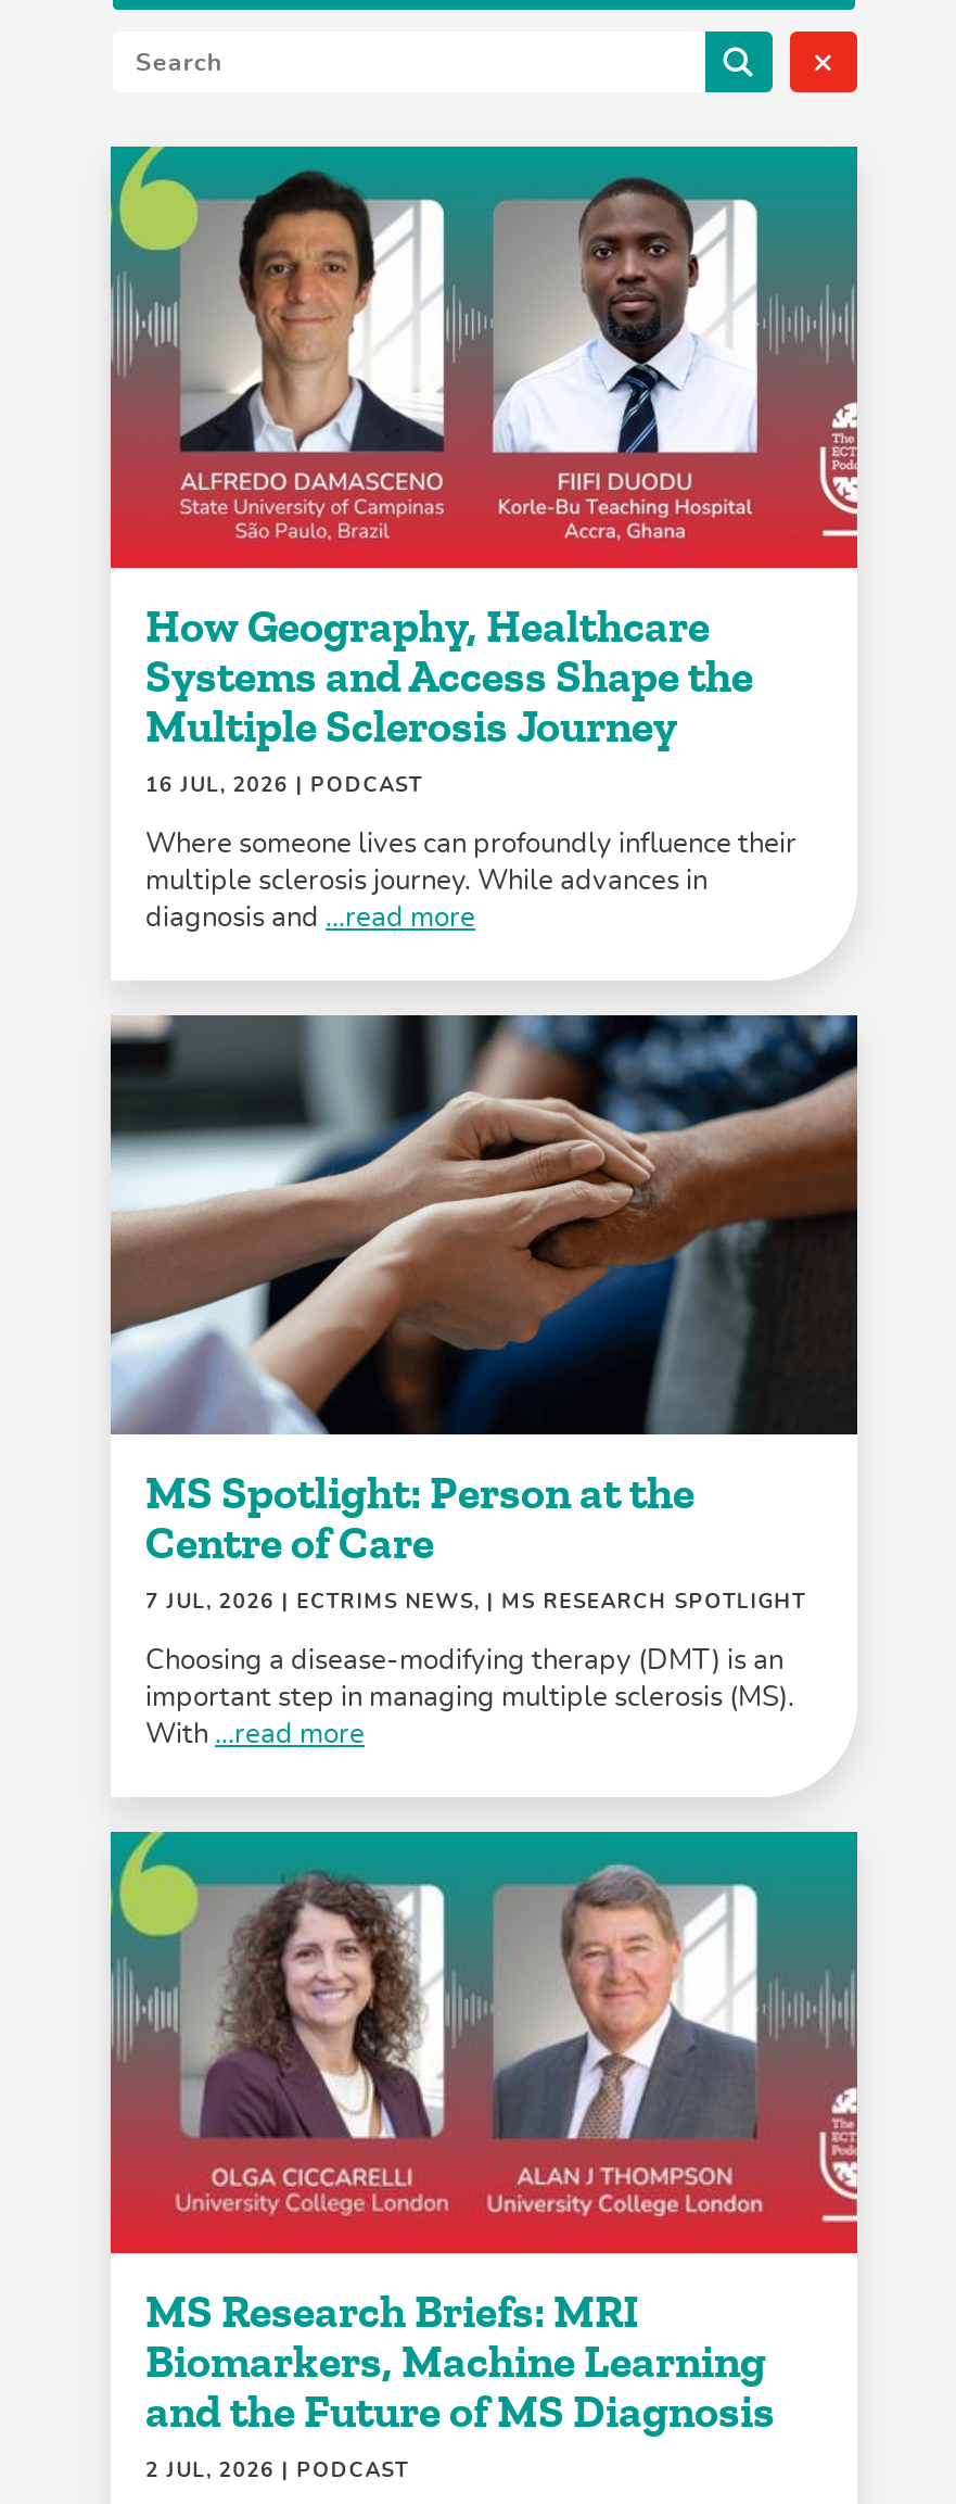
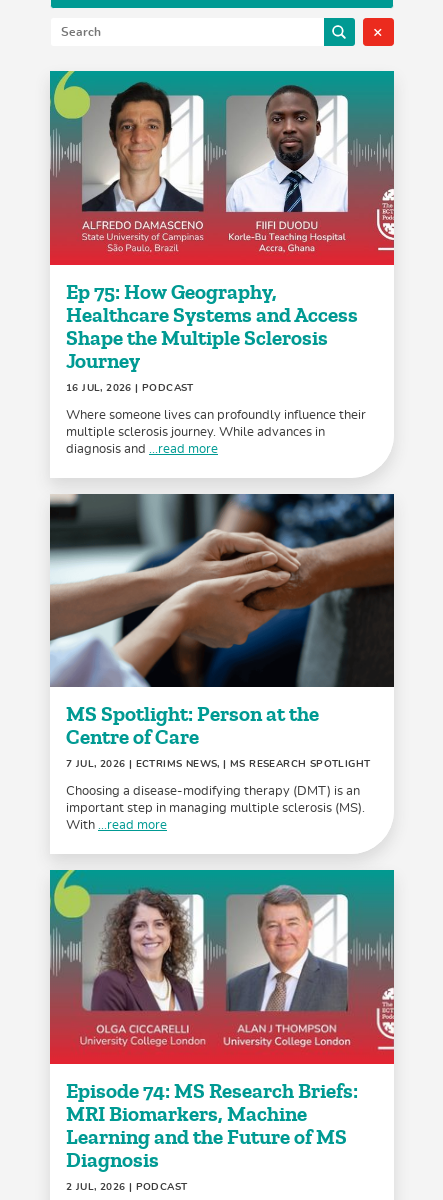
- How Geography, Healthcare
- Systems and Access Shape the
- Multiple Sclerosis Journey
+ Ep 75: How Geography,
+ Healthcare Systems and Access
+ Shape the Multiple Sclerosis
+ Journey

- MS Research Briefs: MRI
- Biomarkers, Machine Learning
- and the Future of MS Diagnosis
+ Episode 74: MS Research Briefs:
+ MRI Biomarkers, Machine
+ Learning and the Future of MS
+ Diagnosis
